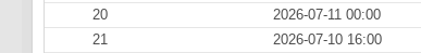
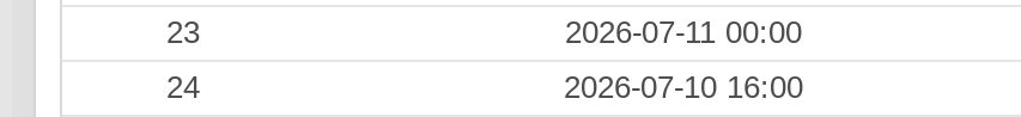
- 20
+ 23

- 21
+ 24
